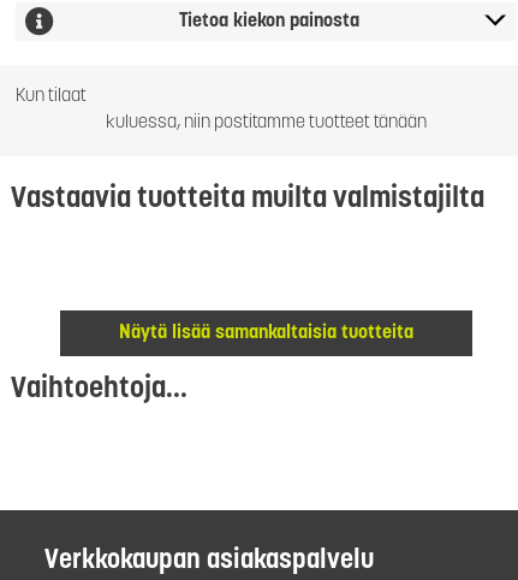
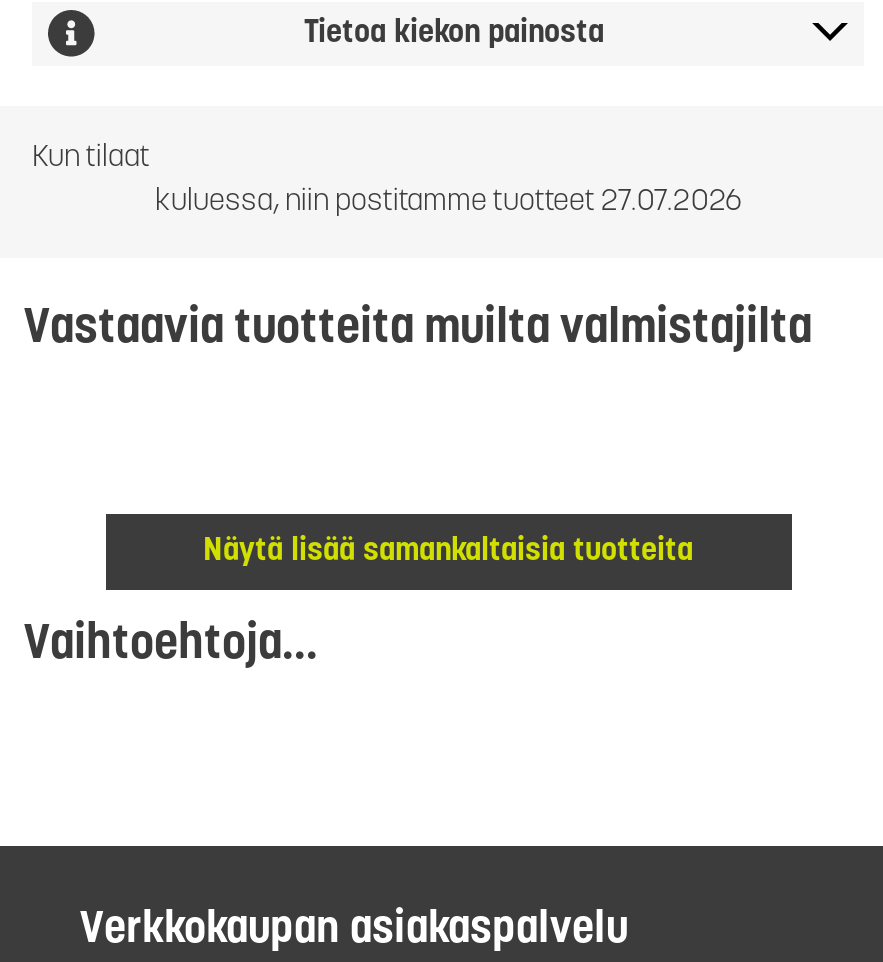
- kuluessa, niin postitamme tuotteet tänään
+ kuluessa, niin postitamme tuotteet 27.07.2026
